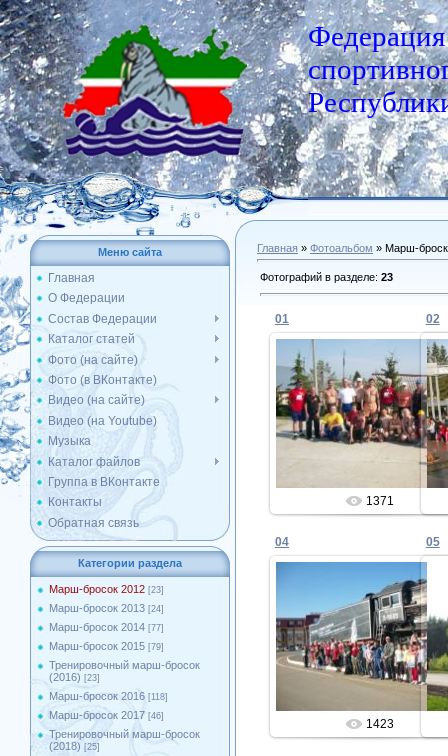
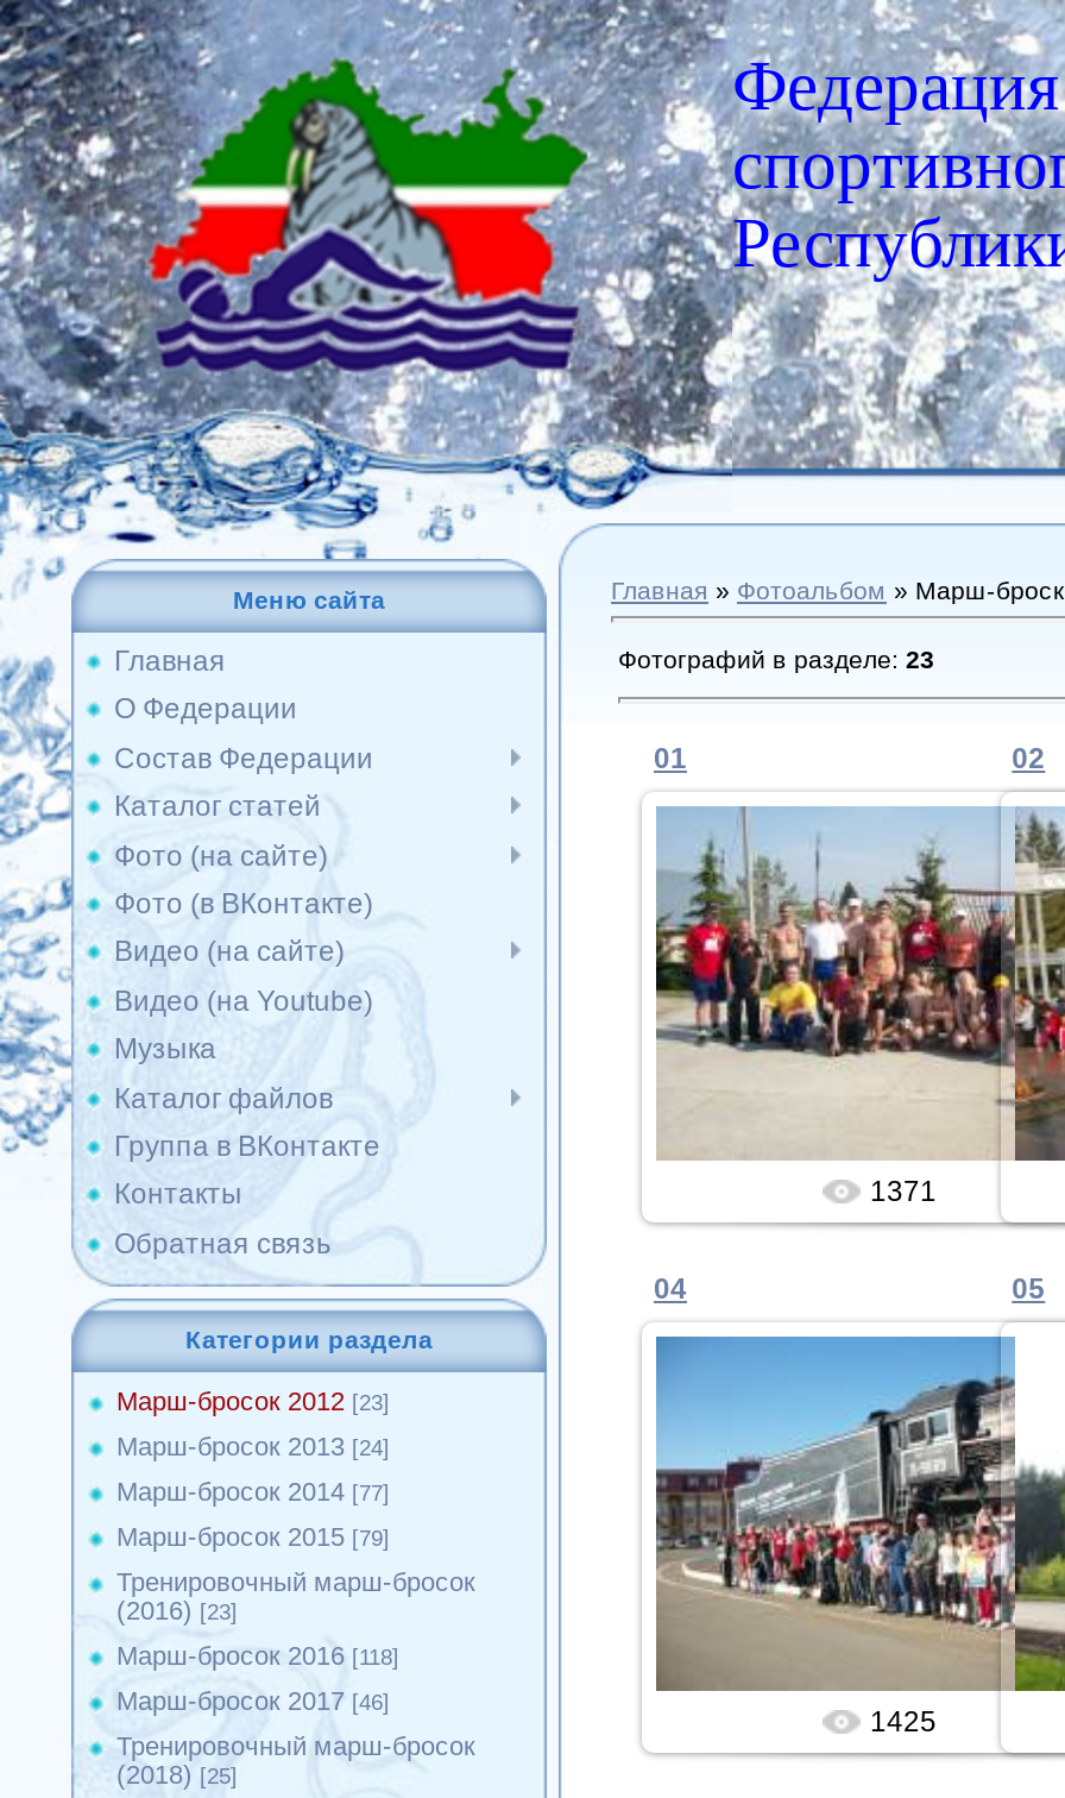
- 1423
+ 1425
